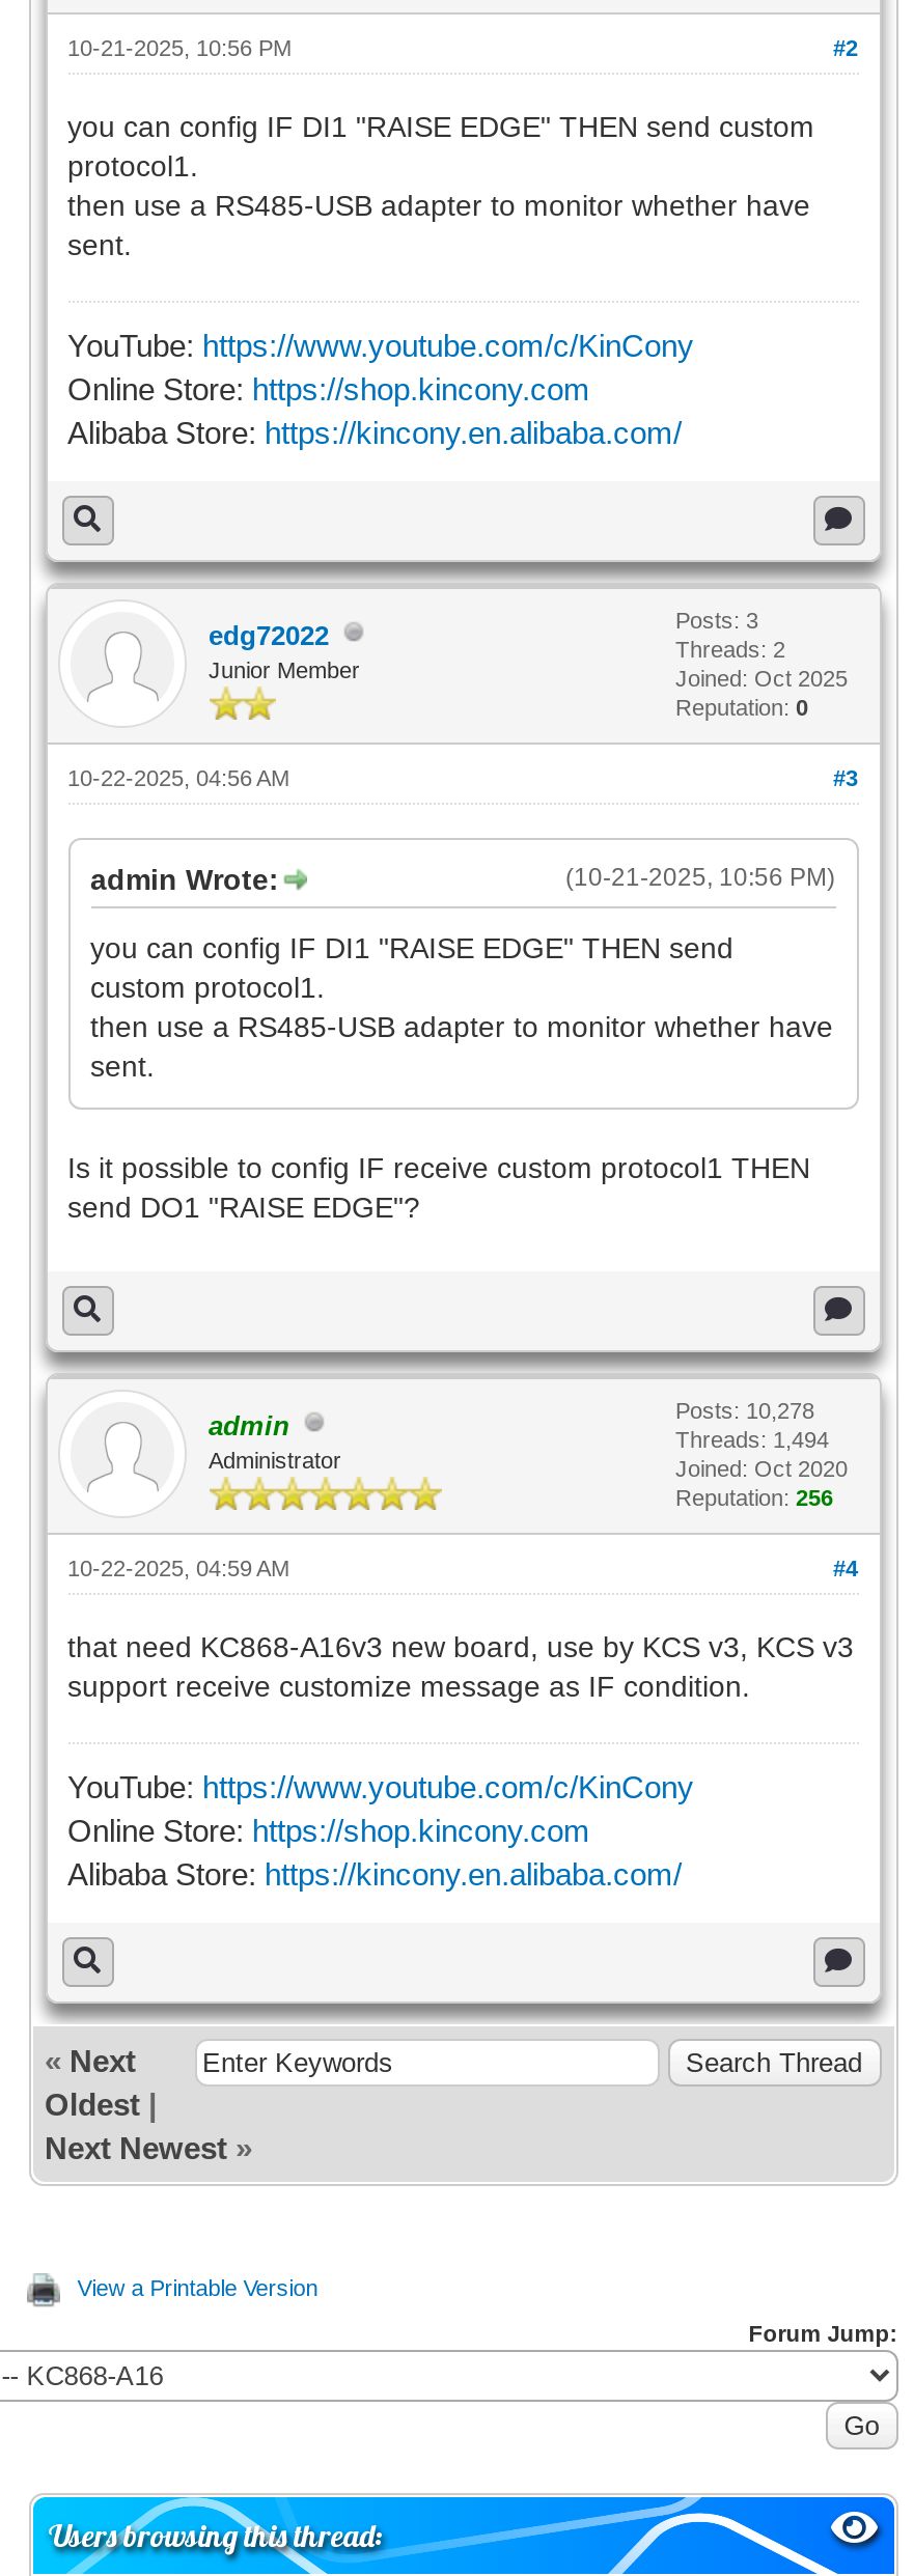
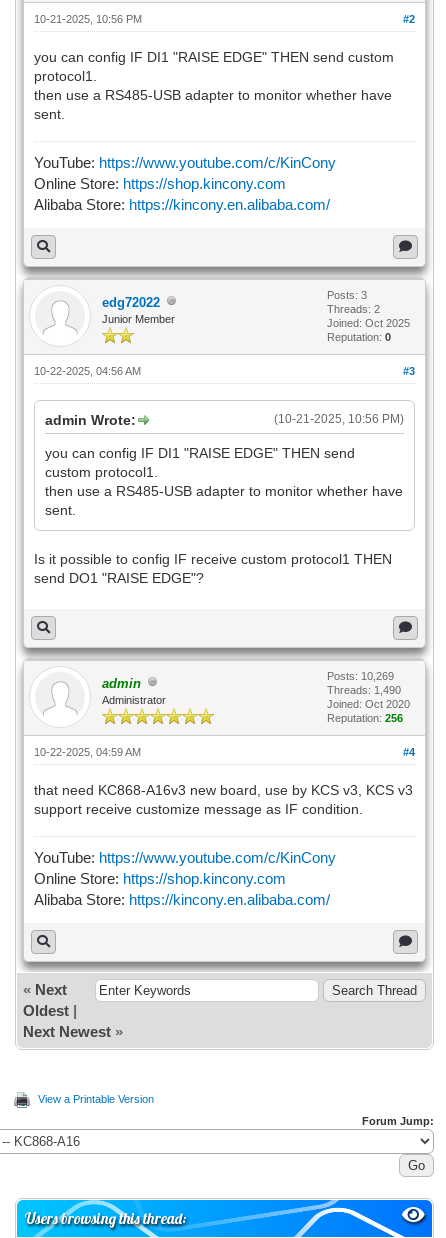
- Posts: 10,278
+ Posts: 10,269

- Threads: 1,494
+ Threads: 1,490
